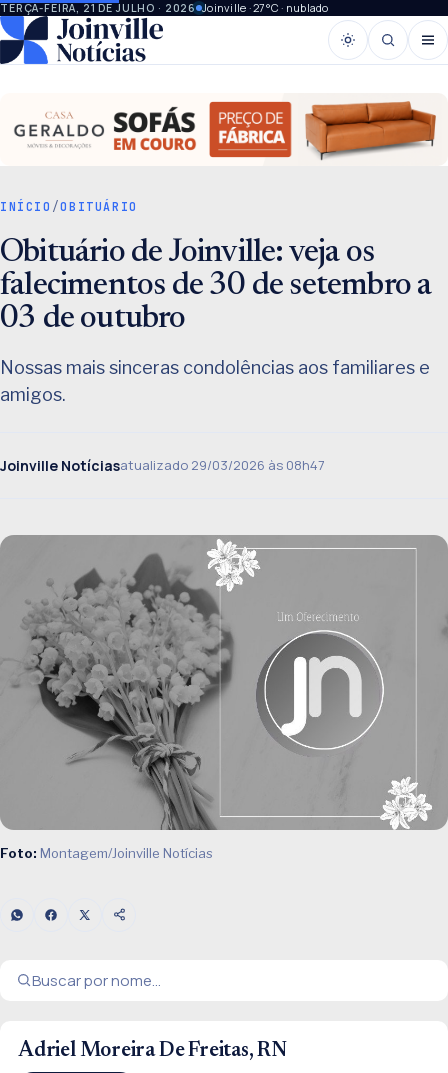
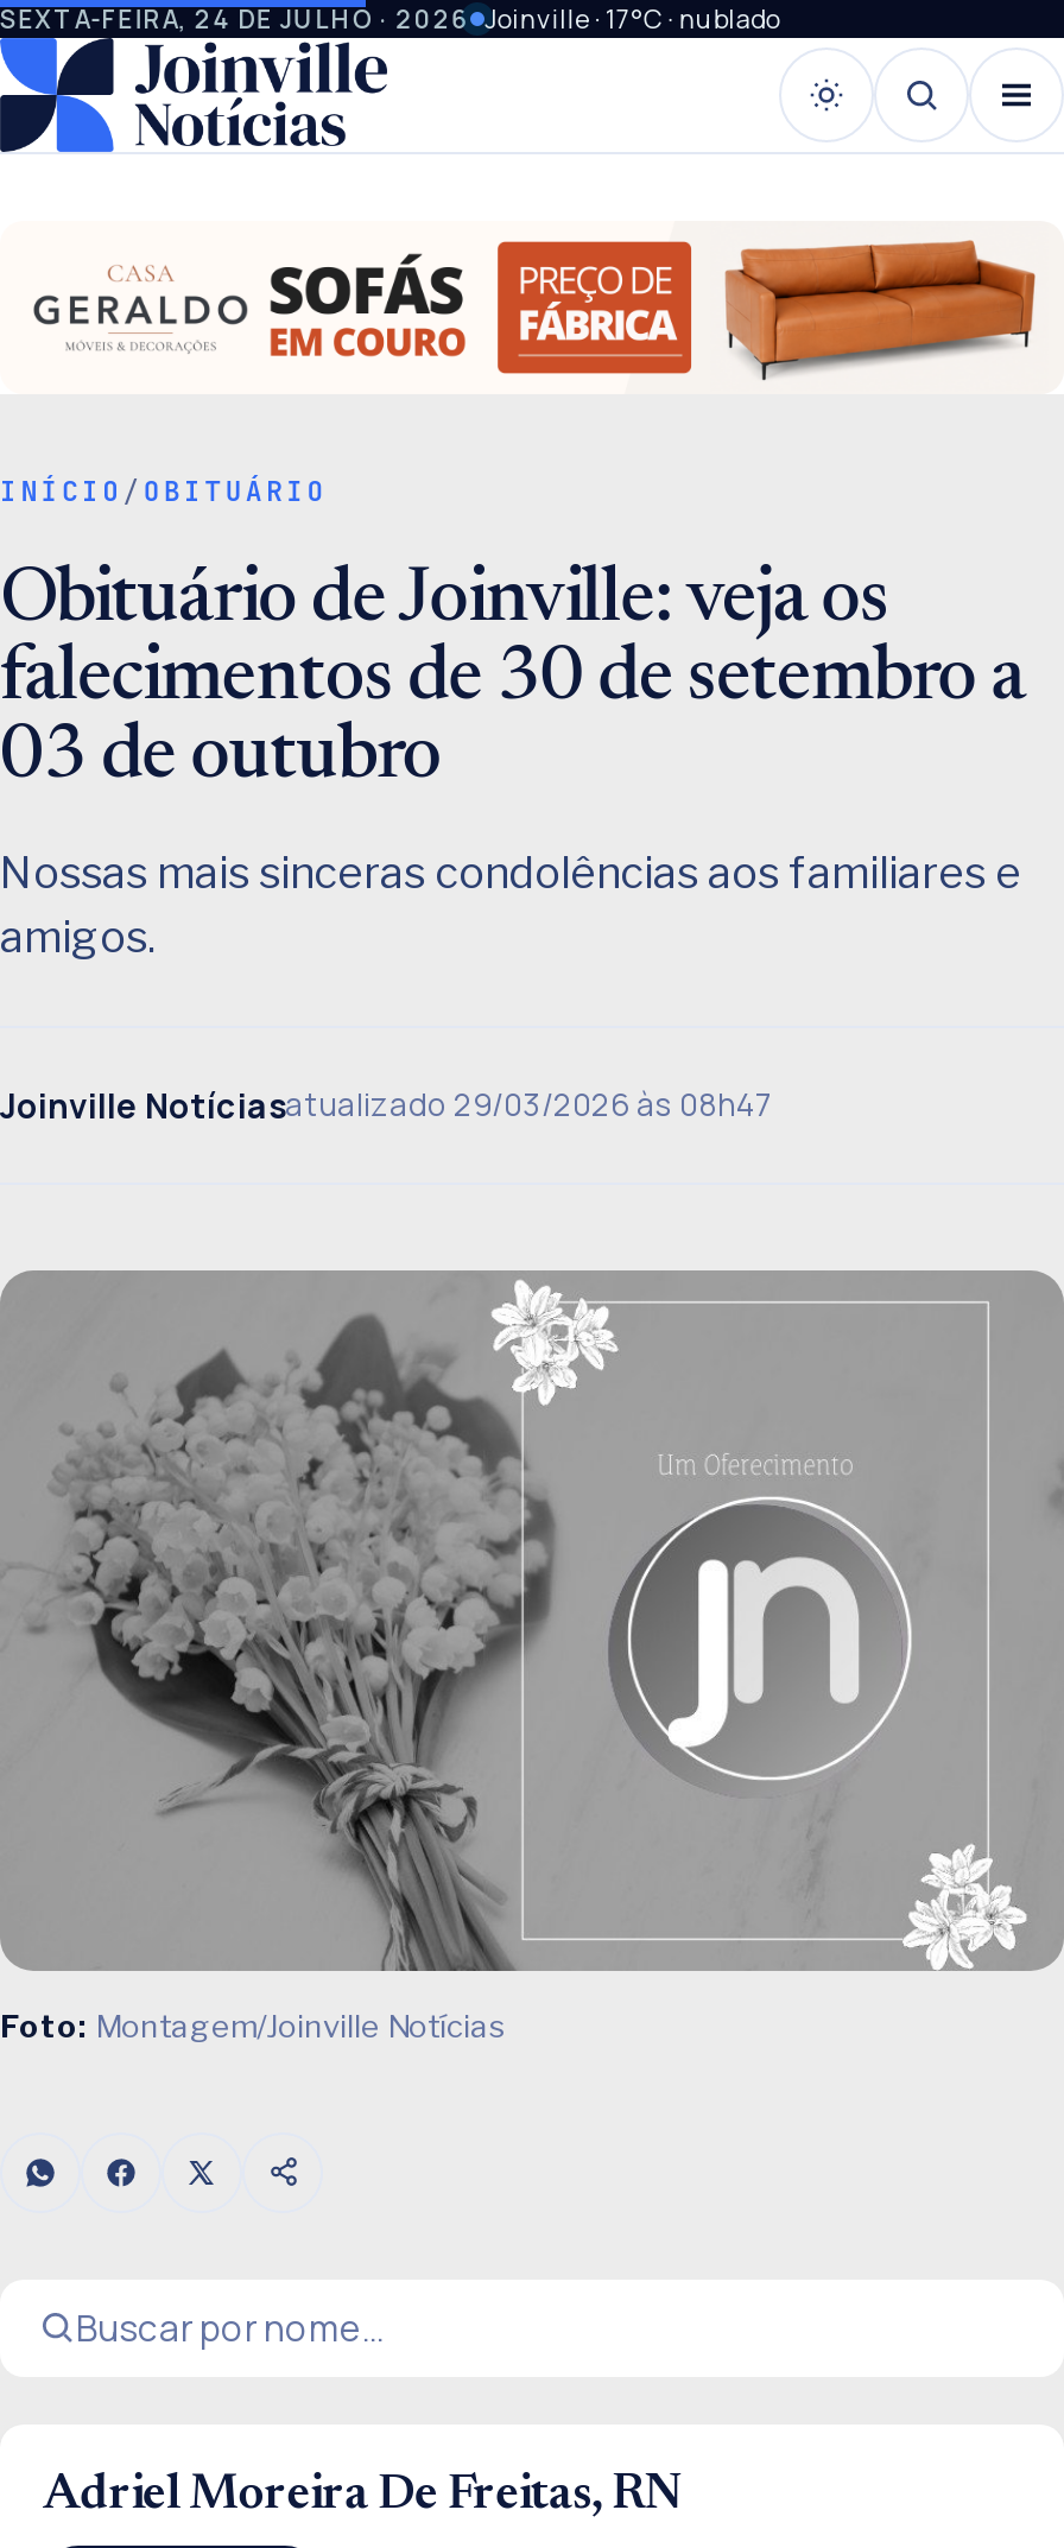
- TERÇA-FEIRA, 21 DE JULHO · 2026 Joinville · 27°C · nublado
+ SEXTA-FEIRA, 24 DE JULHO · 2026 Joinville · 17°C · nublado
